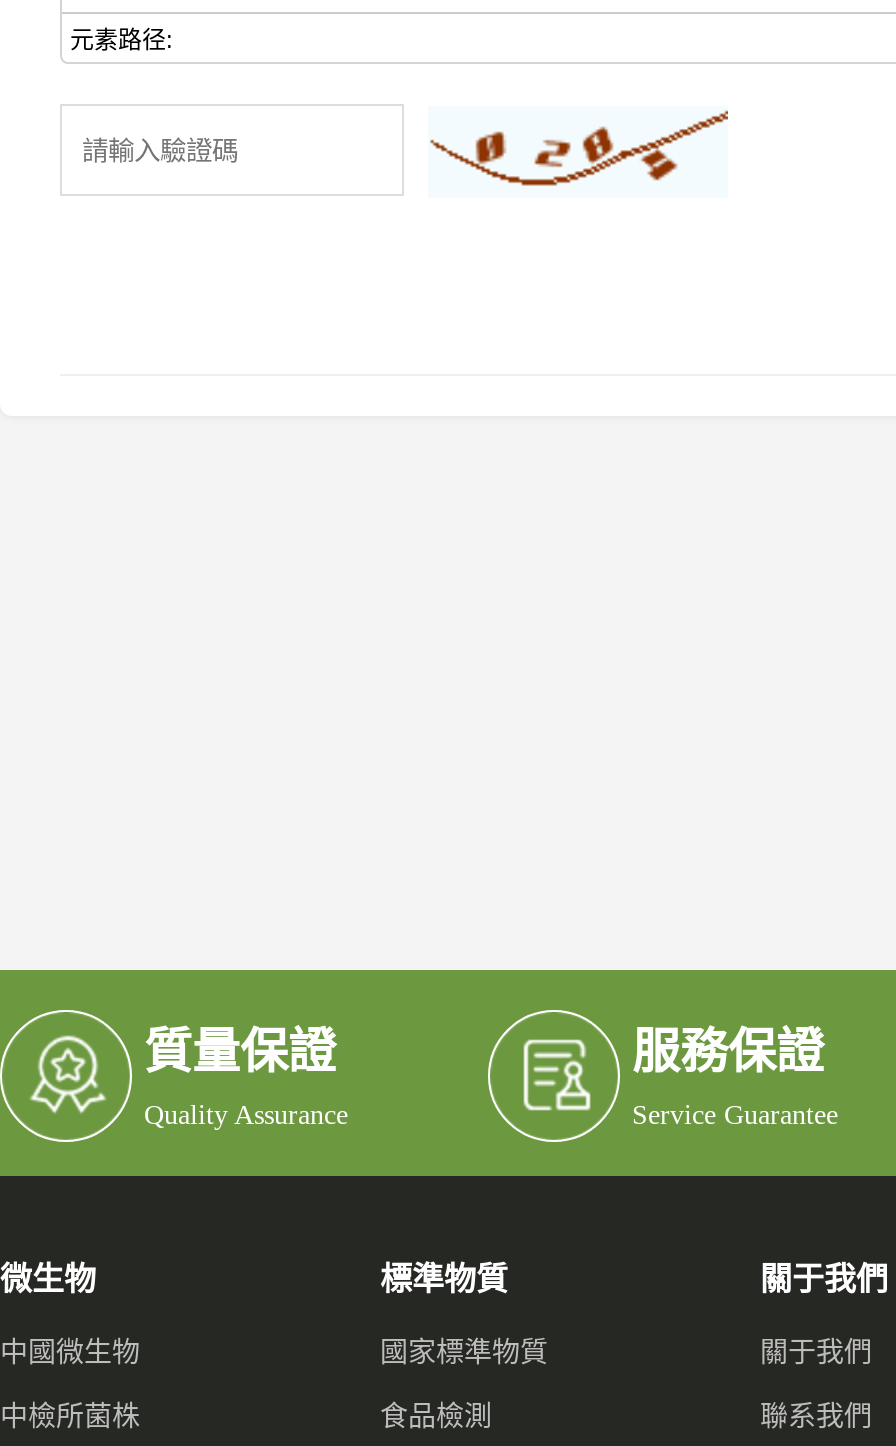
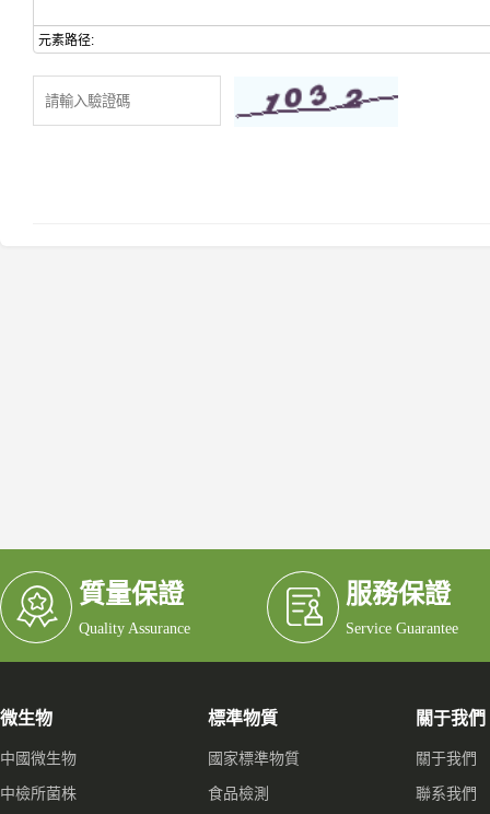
- [image]
+ [image]
